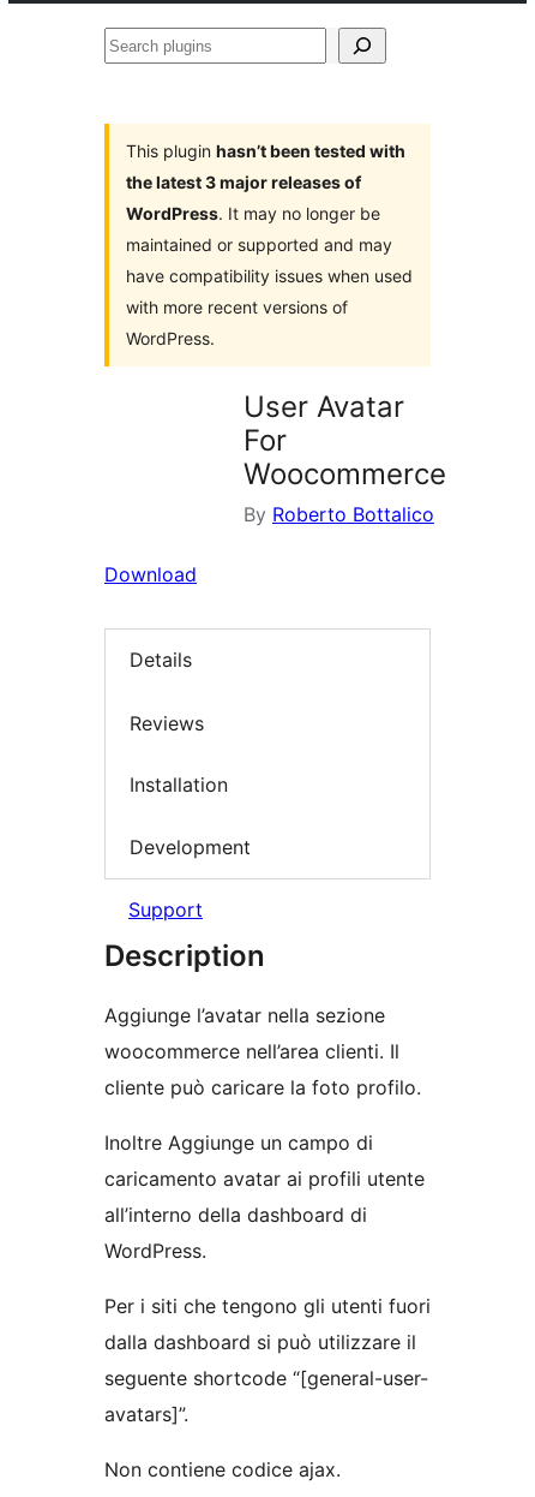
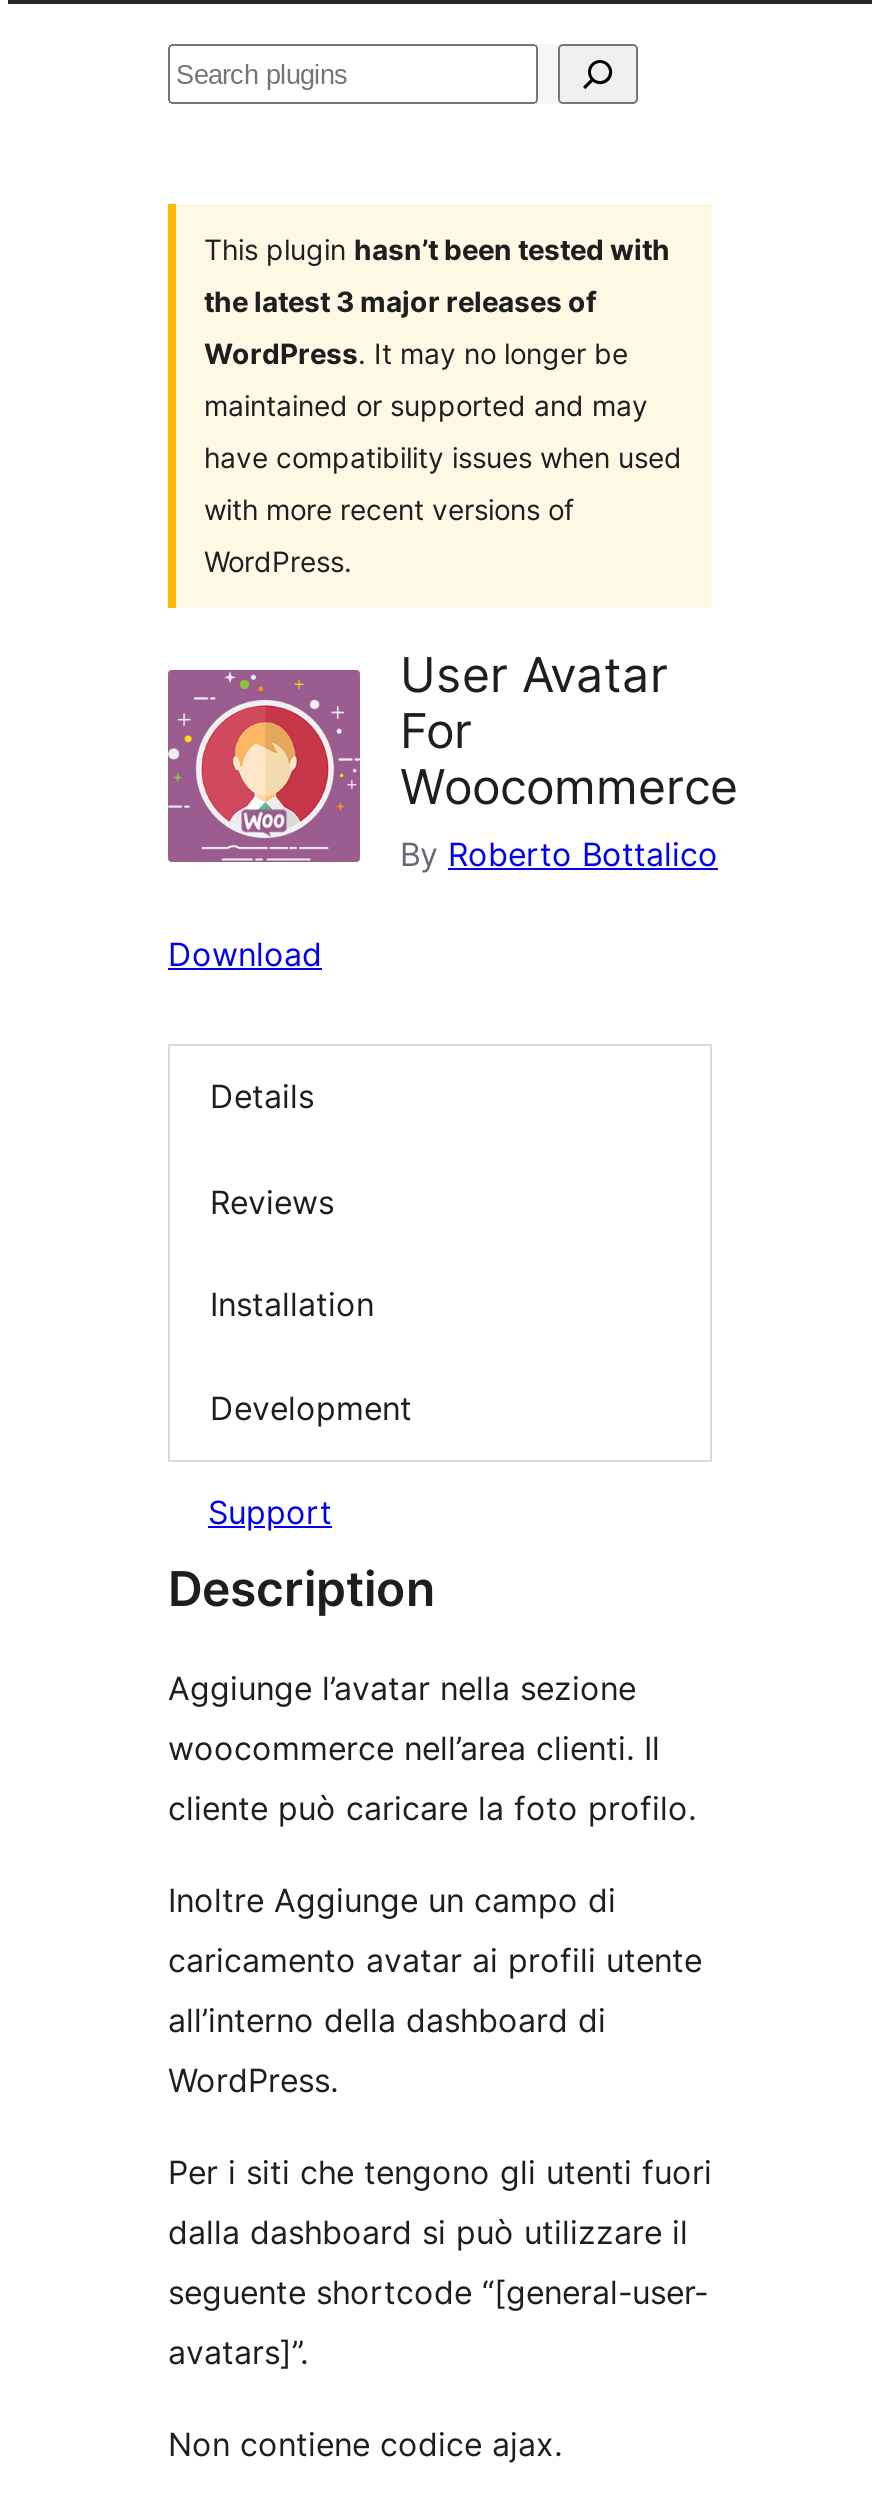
+ [image]
